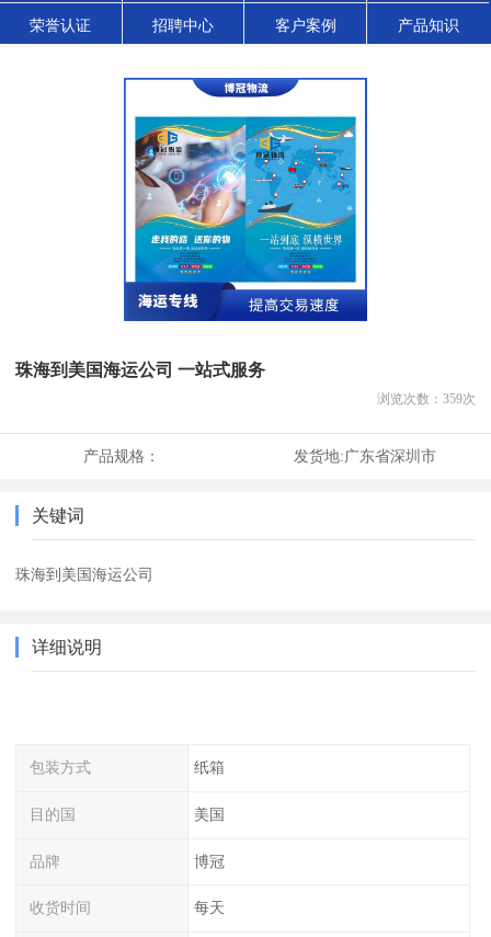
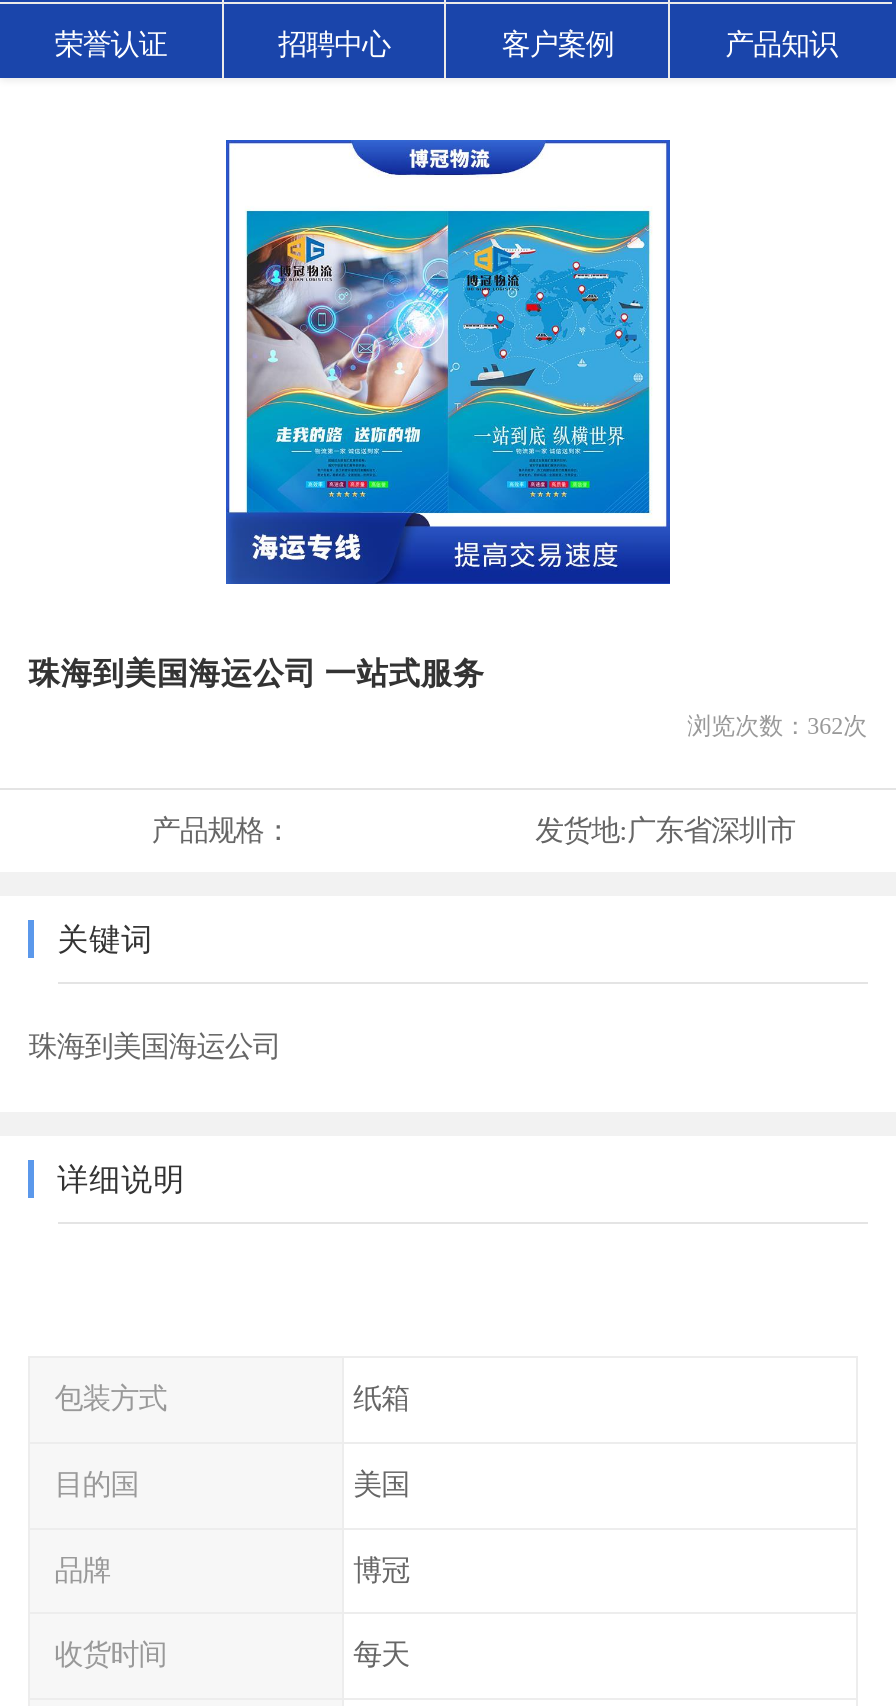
- 浏览次数：359次
+ 浏览次数：362次
